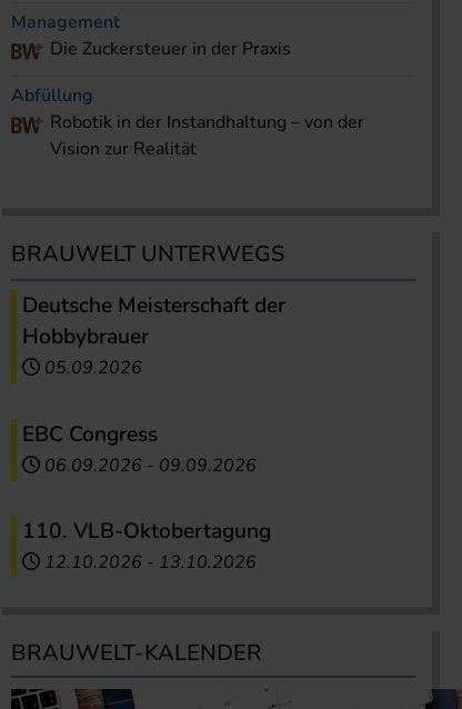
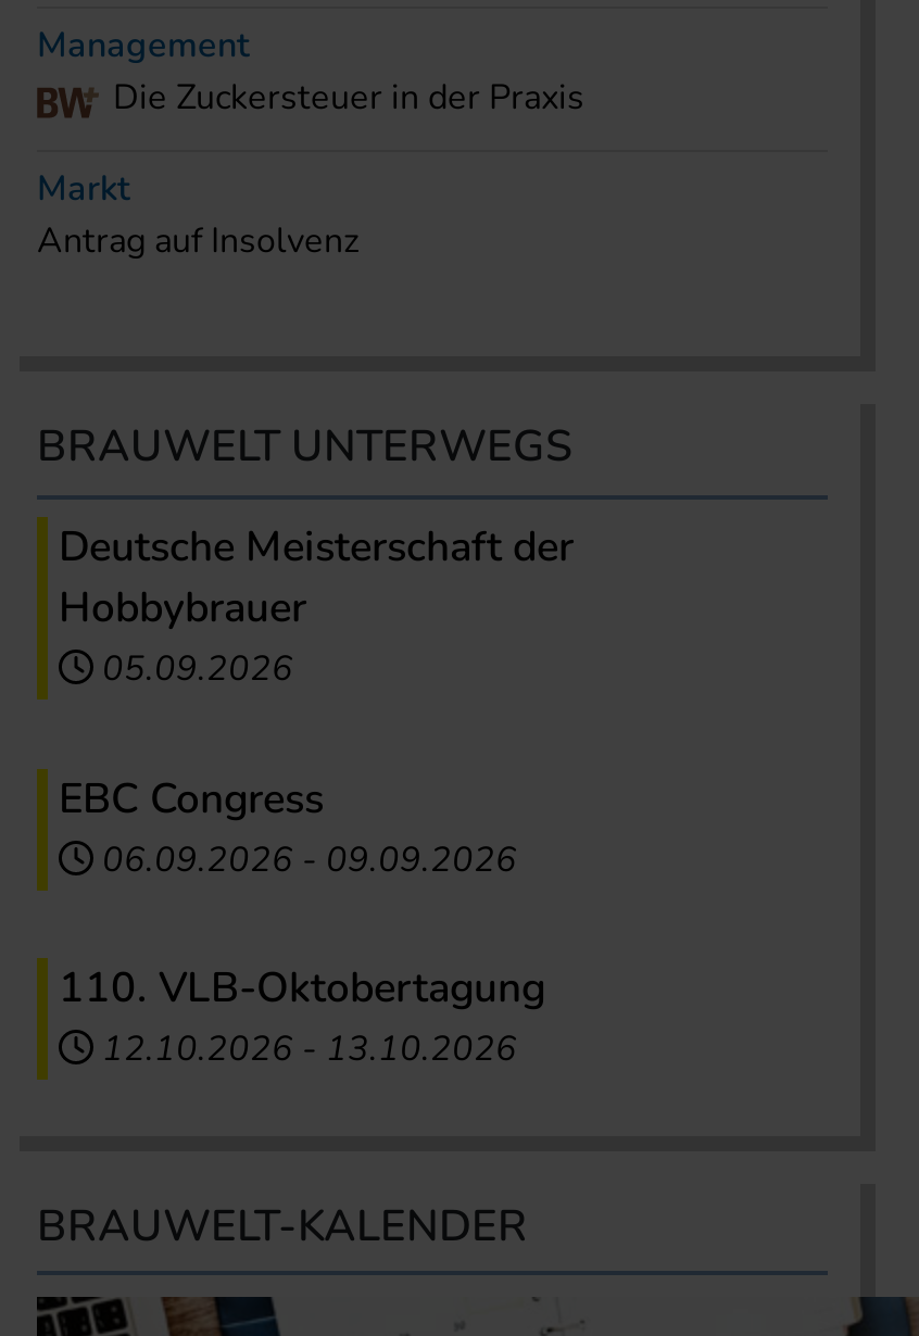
- Abfüllung
- Robotik in der Instandhaltung – von der
- Vision zur Realität
+ Markt
+ Antrag auf Insolvenz
